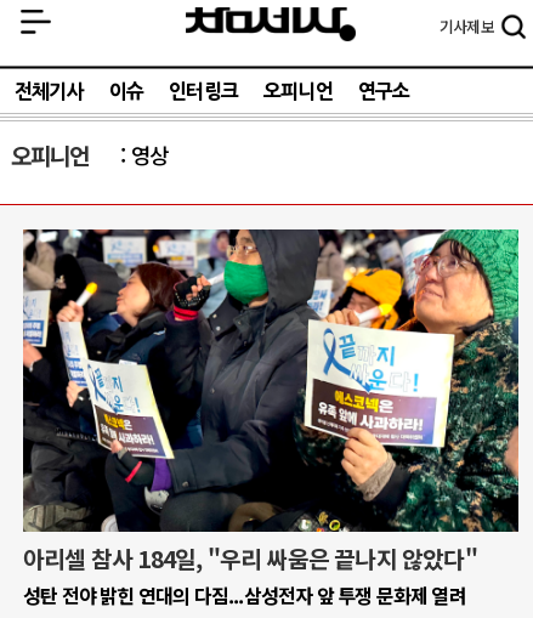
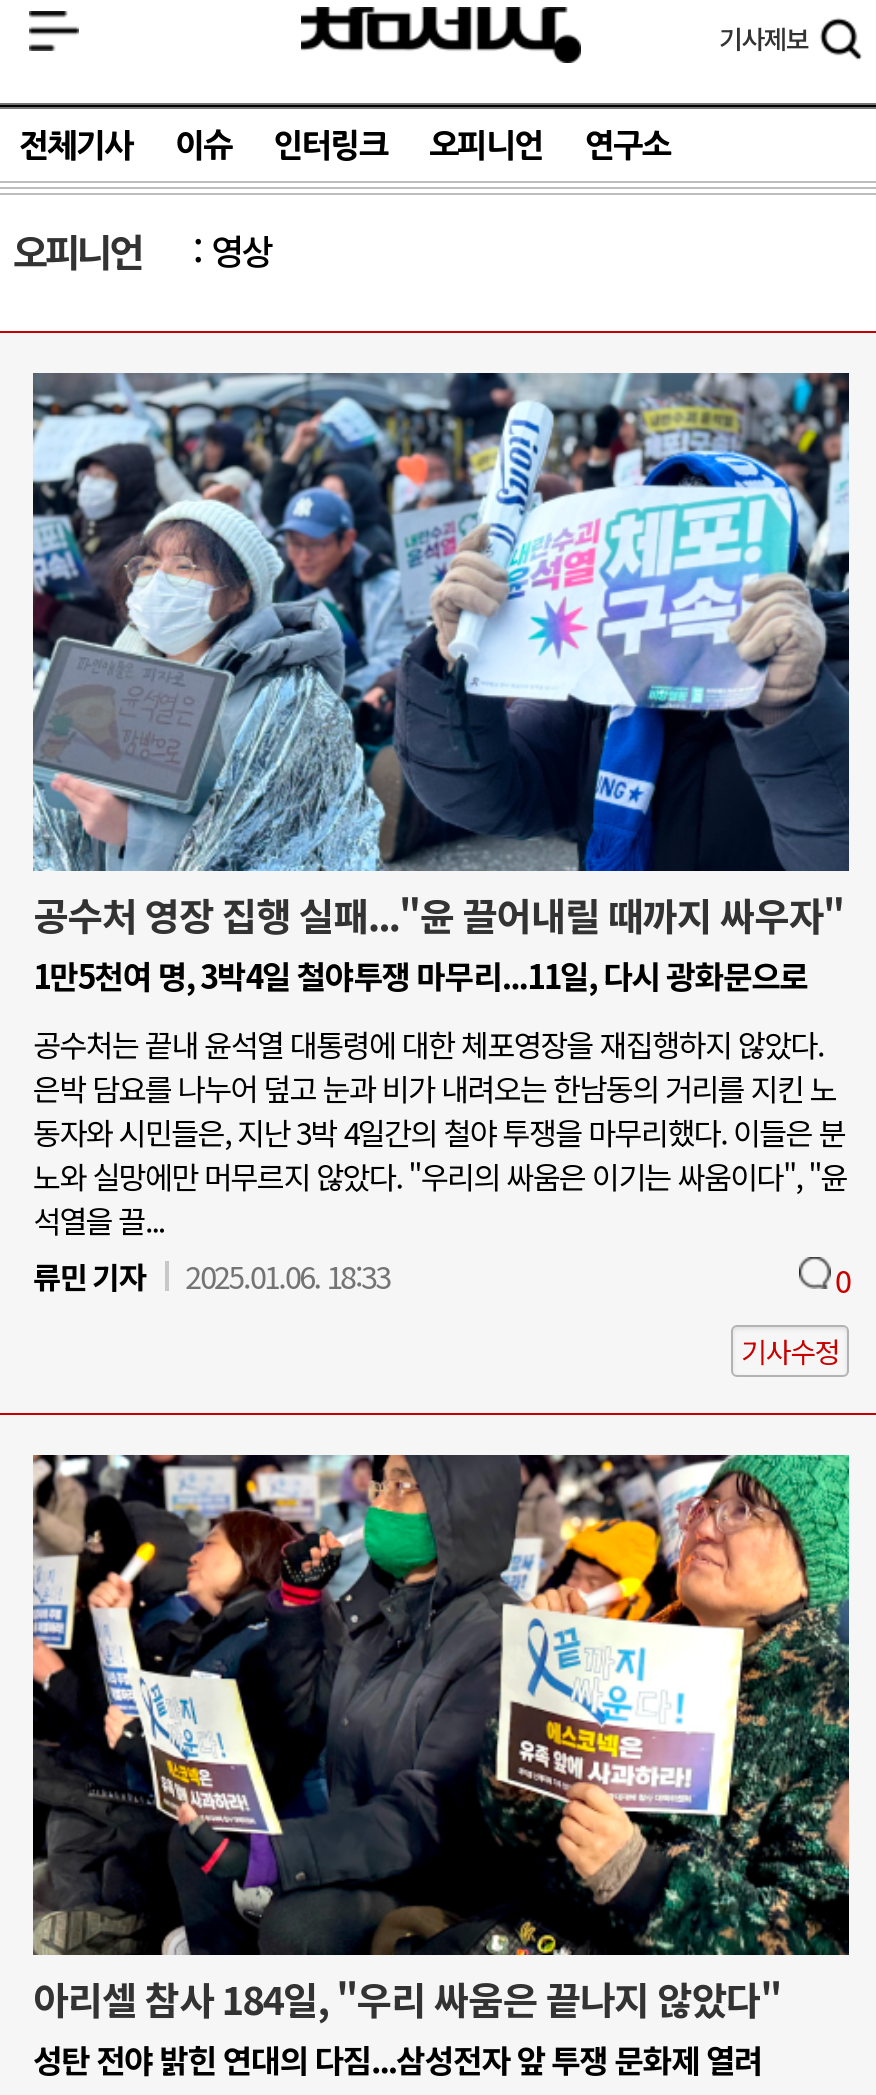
+ [image]
+ 공수처 영장 집행 실패..."윤 끌어내릴 때까지 싸우자"
+ 1만5천여 명, 3박4일 철야투쟁 마무리...11일, 다시 광화문으로
+ 공수처는 끝내 윤석열 대통령에 대한 체포영장을 재집행하지 않았다.
+ 은박 담요를 나누어 덮고 눈과 비가 내려오는 한남동의 거리를 지킨 노
+ 동자와 시민들은, 지난 3박 4일간의 철야 투쟁을 마무리했다. 이들은 분
+ 노와 실망에만 머무르지 않았다. "우리의 싸움은 이기는 싸움이다", "윤
+ 석열을 끌...
+ 류민 기자
+ 2025.01.06. 18:33
+ 0
+ 기사수정
